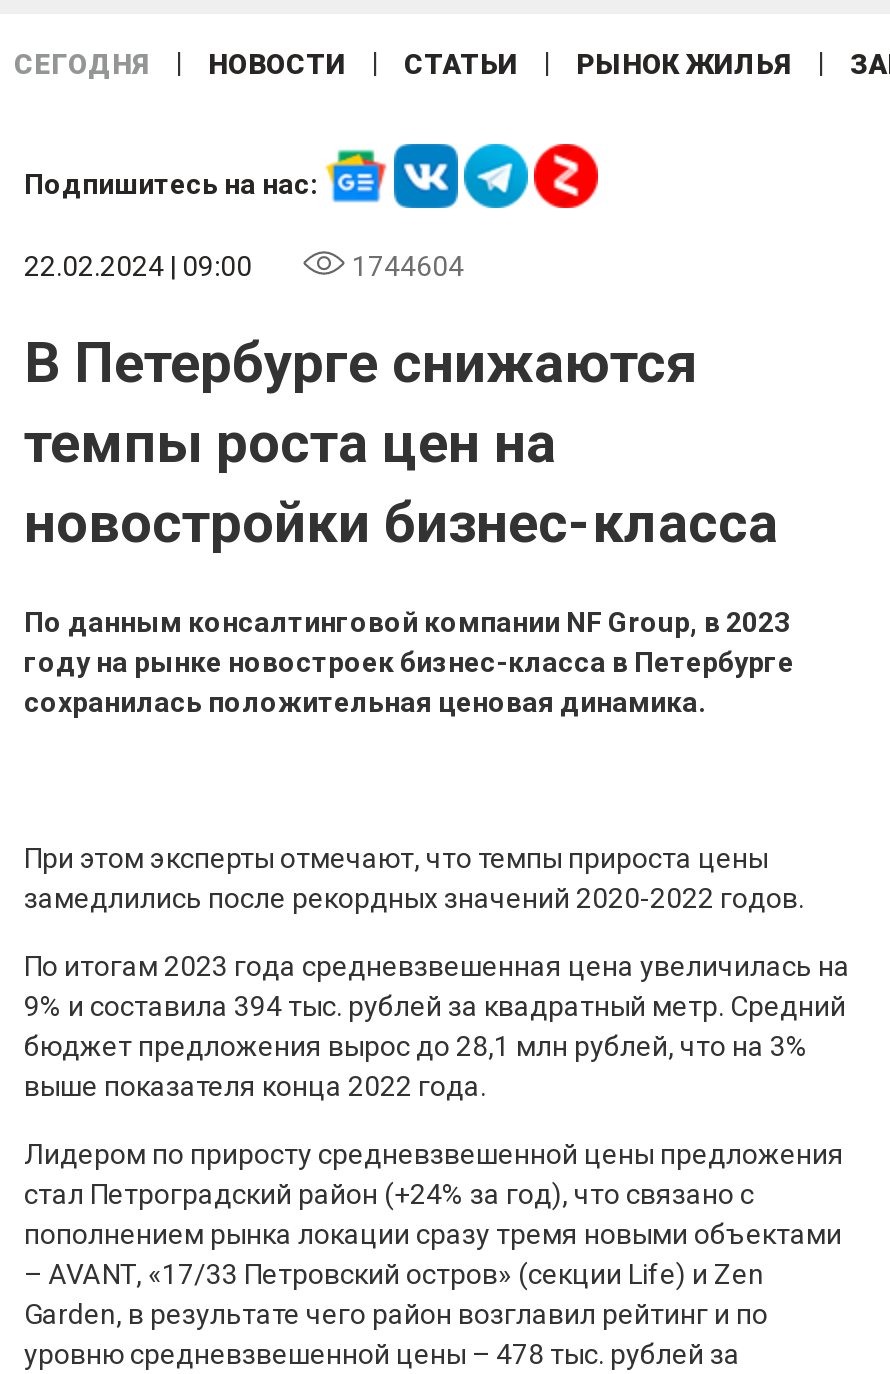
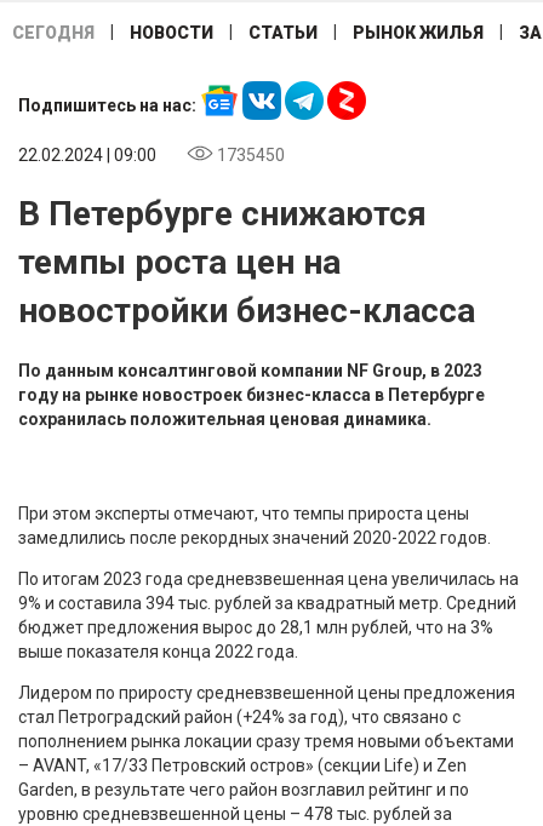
- 1744604
+ 1735450
